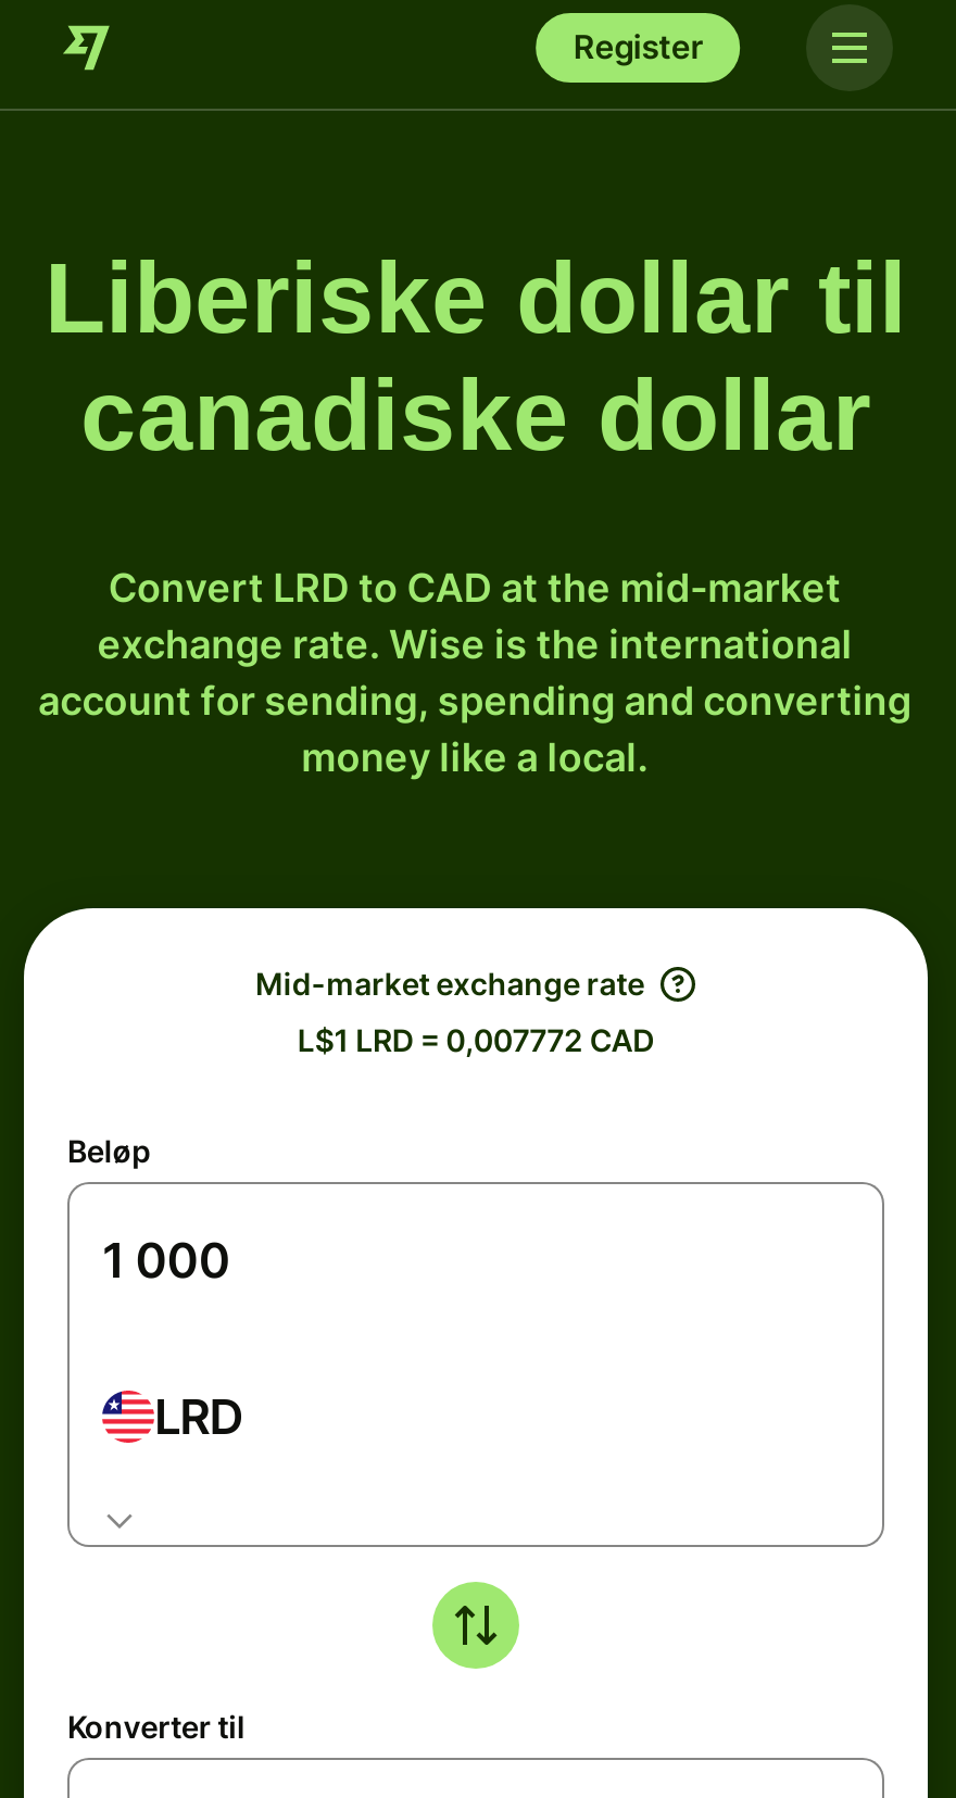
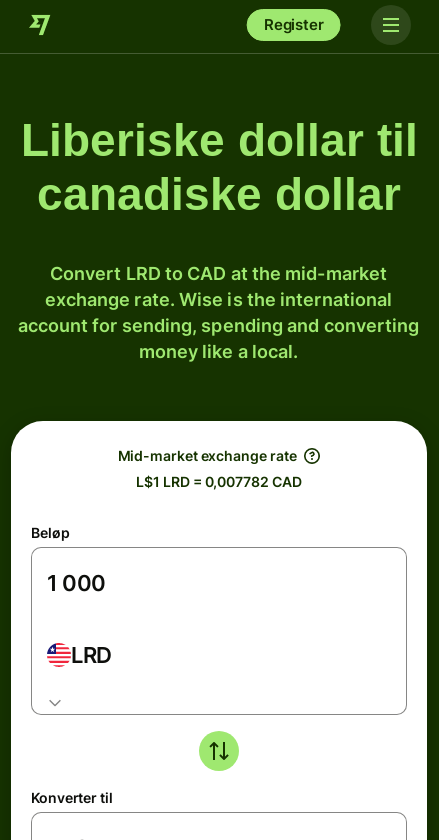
- L$1 LRD = 0,007772 CAD
+ L$1 LRD = 0,007782 CAD
